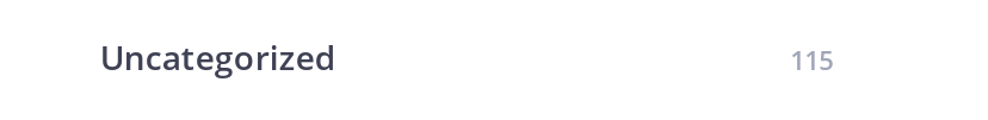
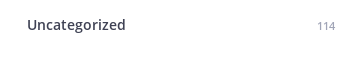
- 115
+ 114
